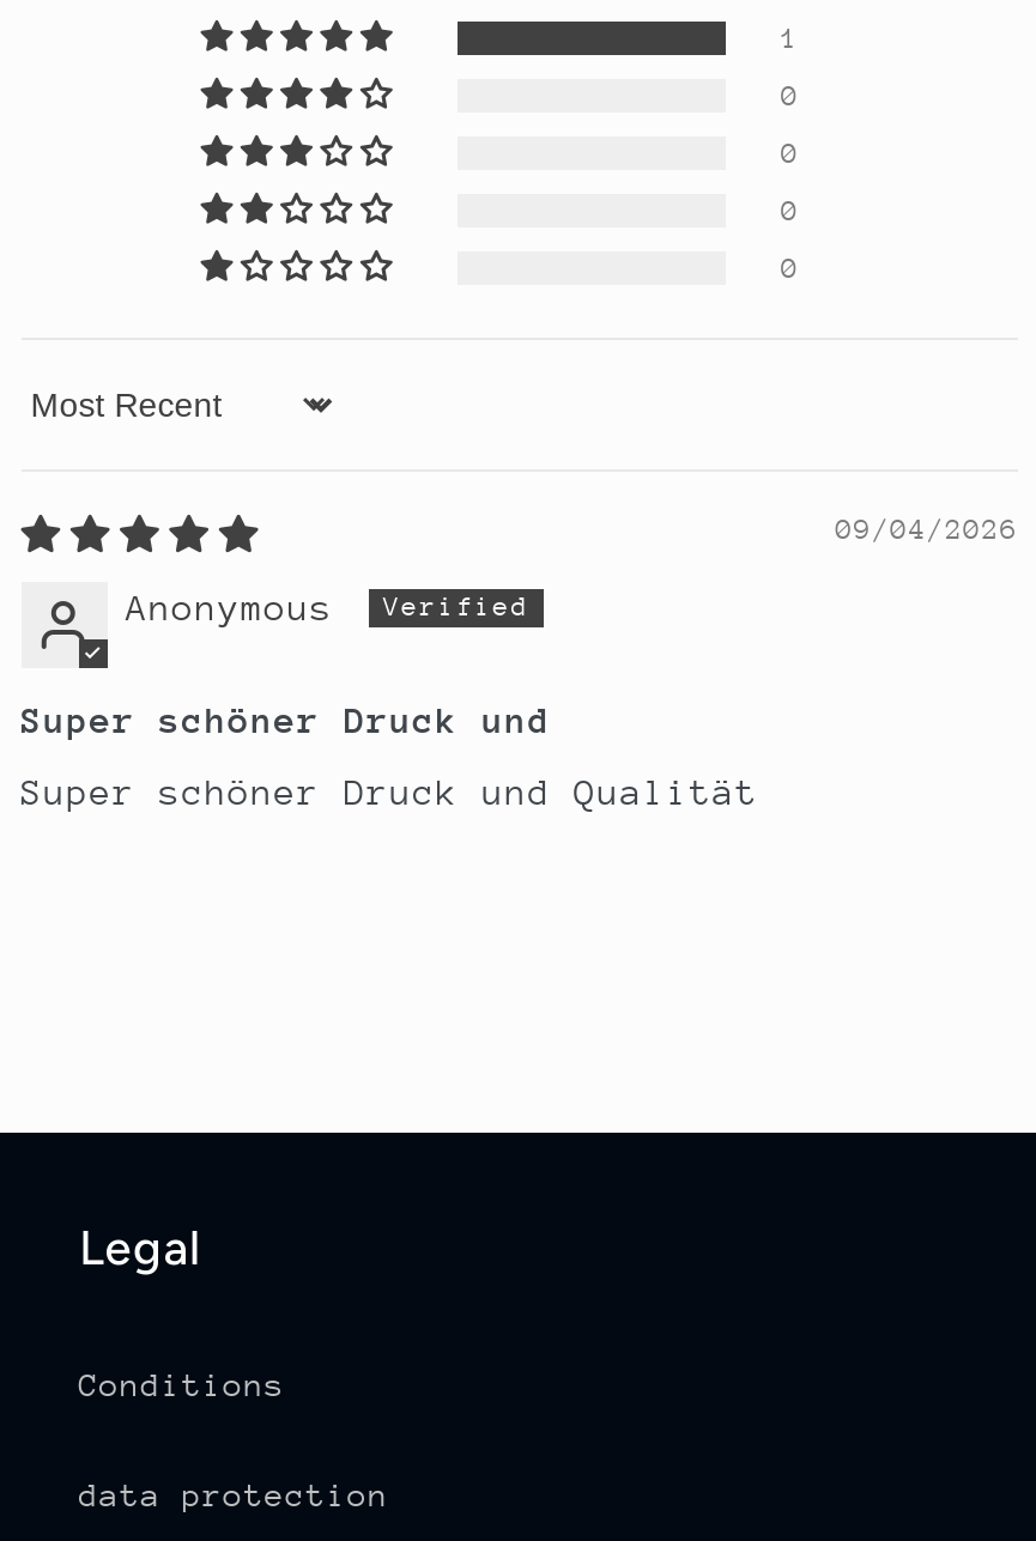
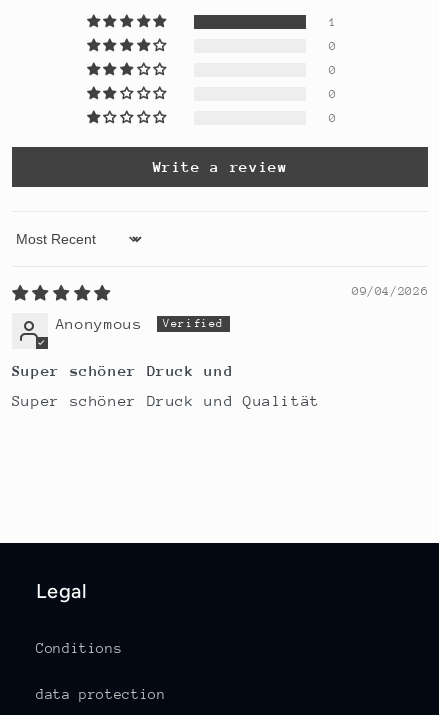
+ Write a review
